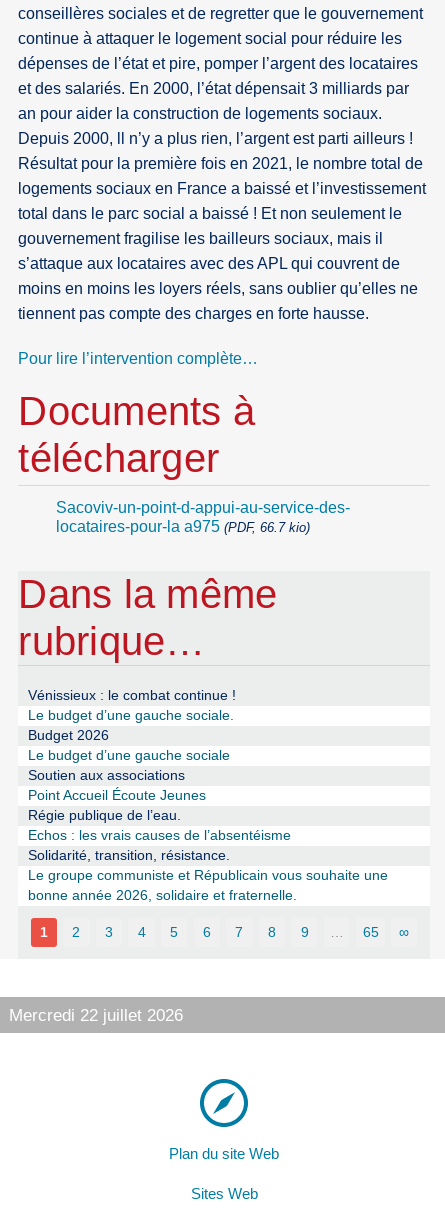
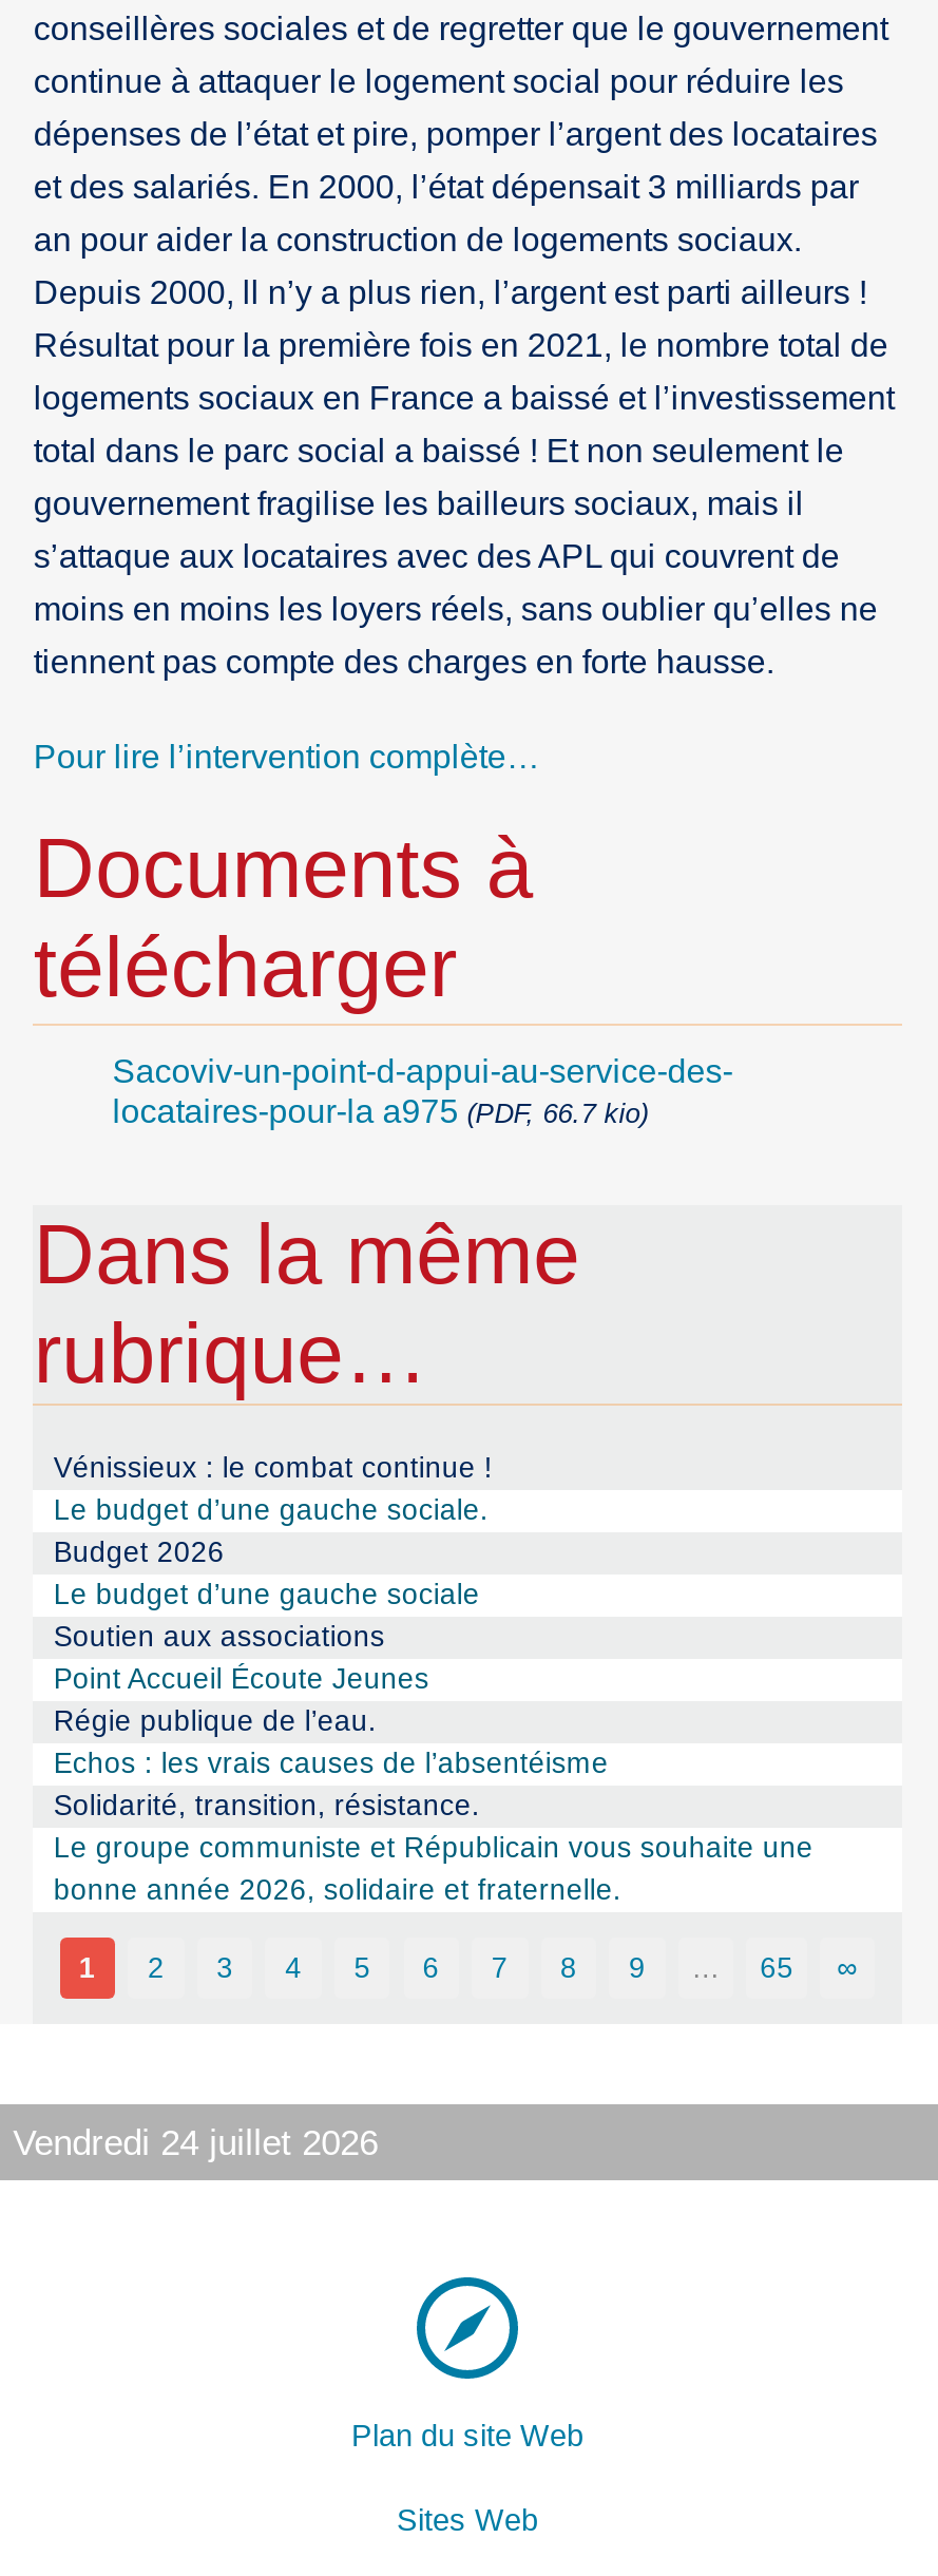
- Mercredi 22 juillet 2026
+ Vendredi 24 juillet 2026
